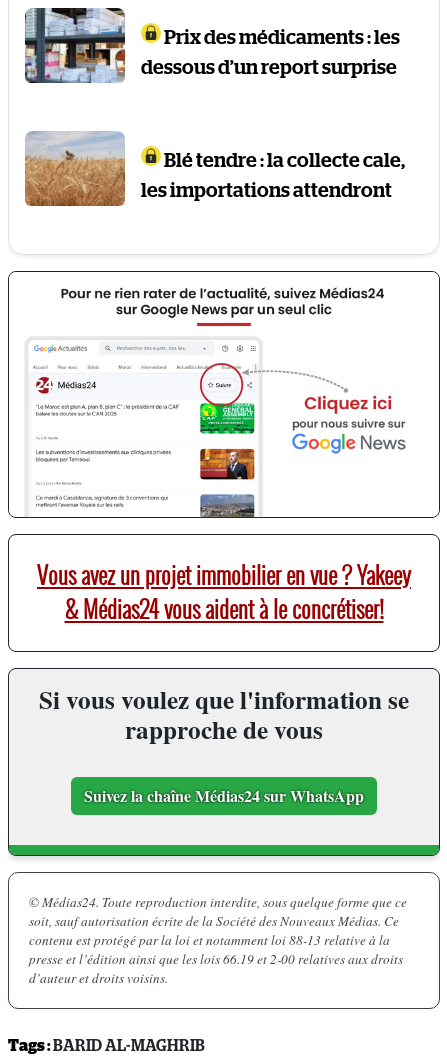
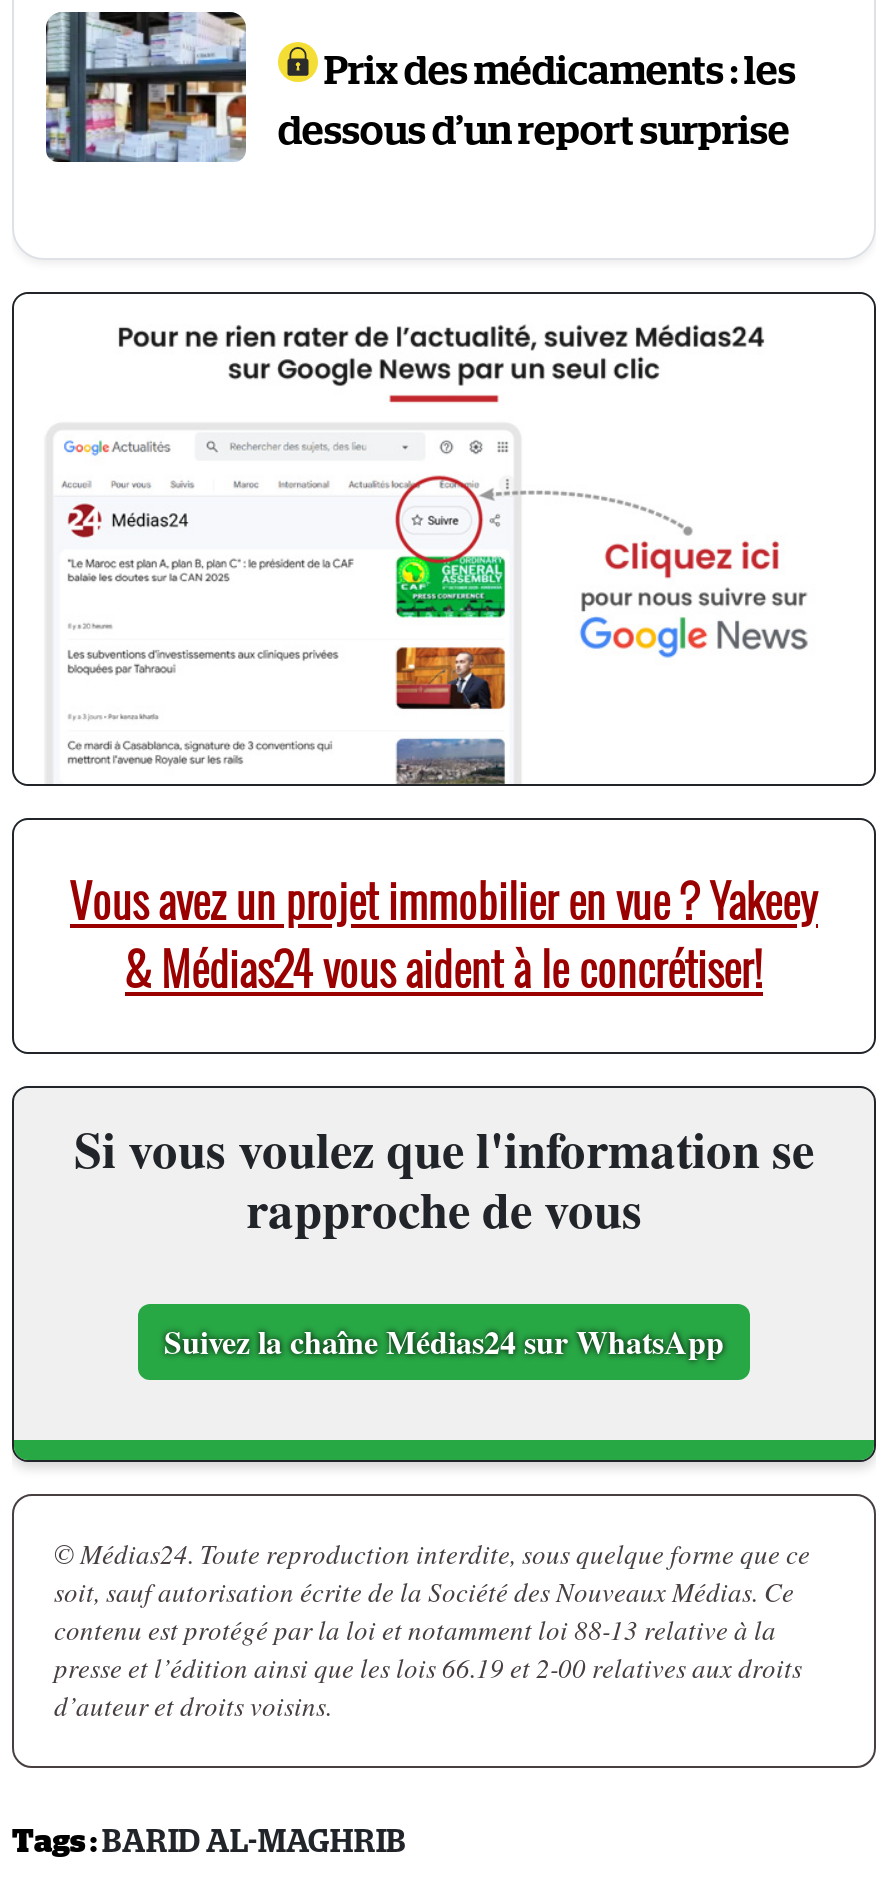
- [image]
- Blé tendre : la collecte cale,
- les importations attendront
